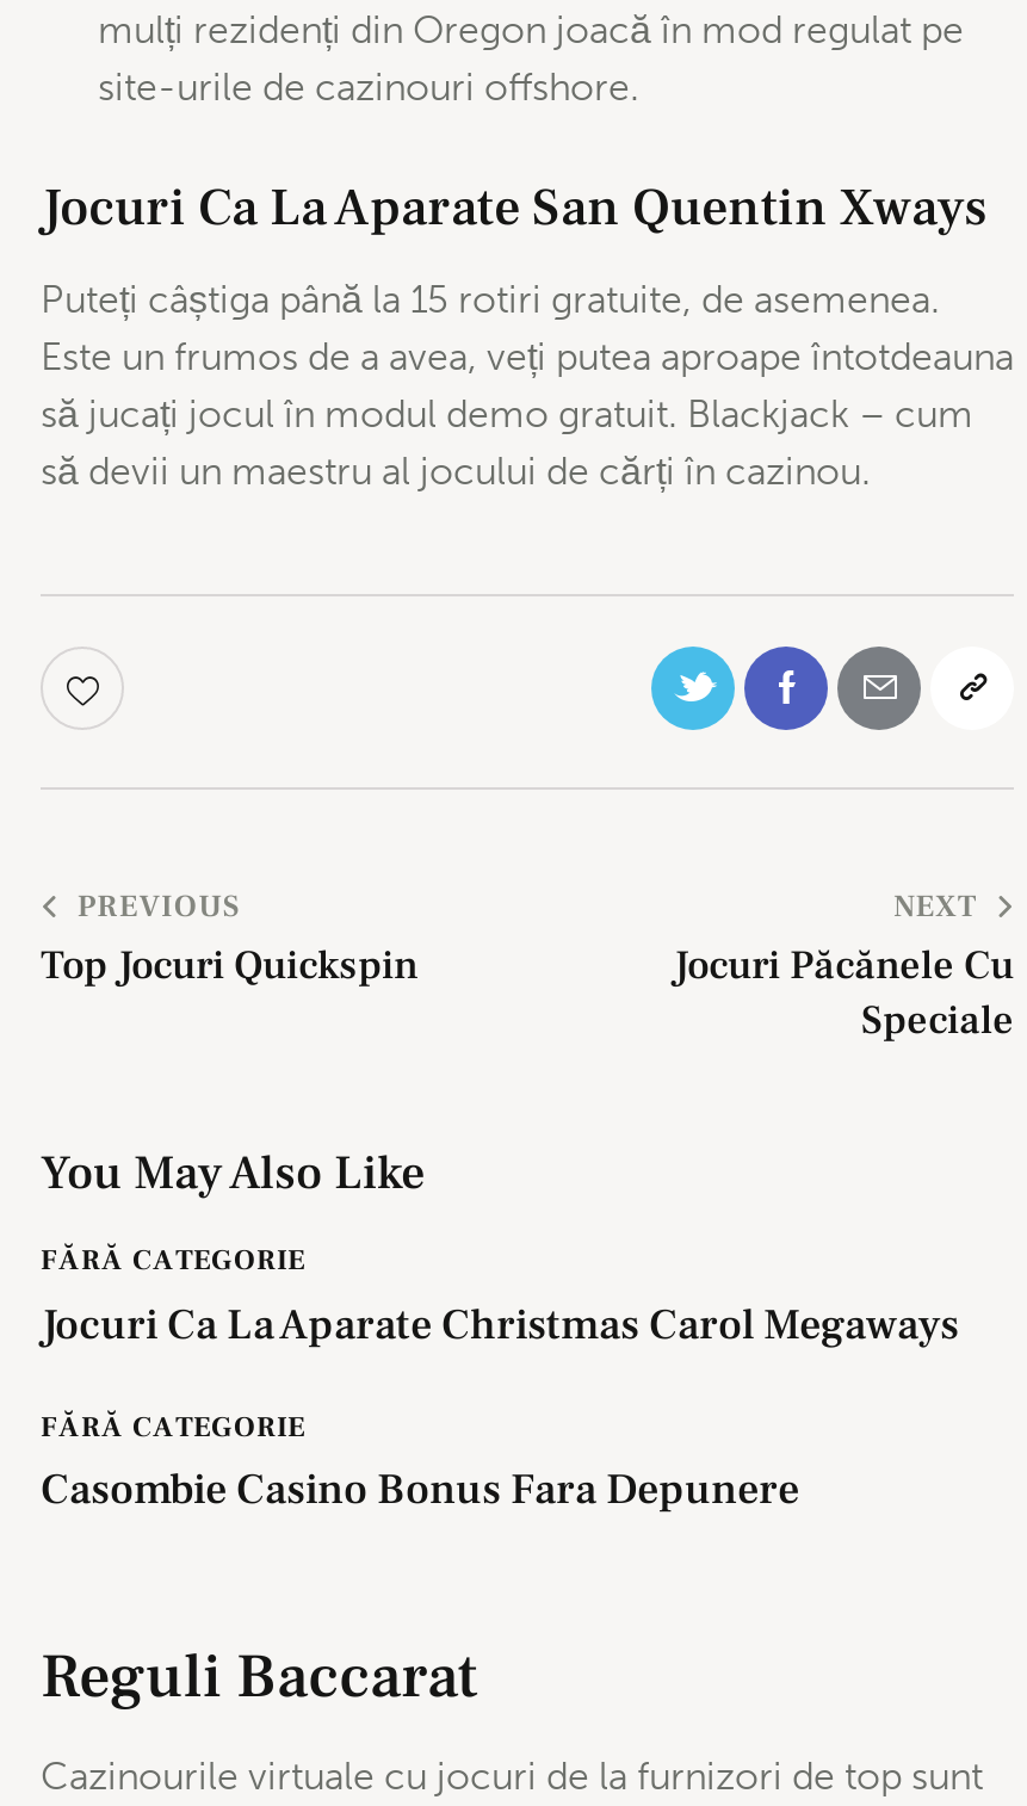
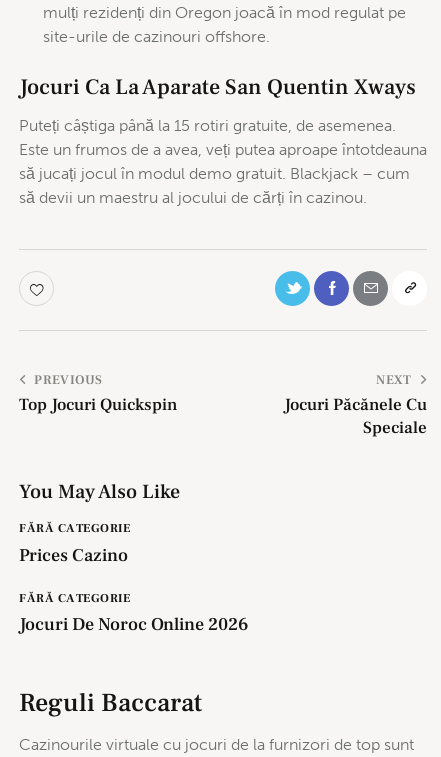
- Jocuri Ca La Aparate Christmas Carol Megaways
+ Prices Cazino

- Casombie Casino Bonus Fara Depunere
+ Jocuri De Noroc Online 2026
